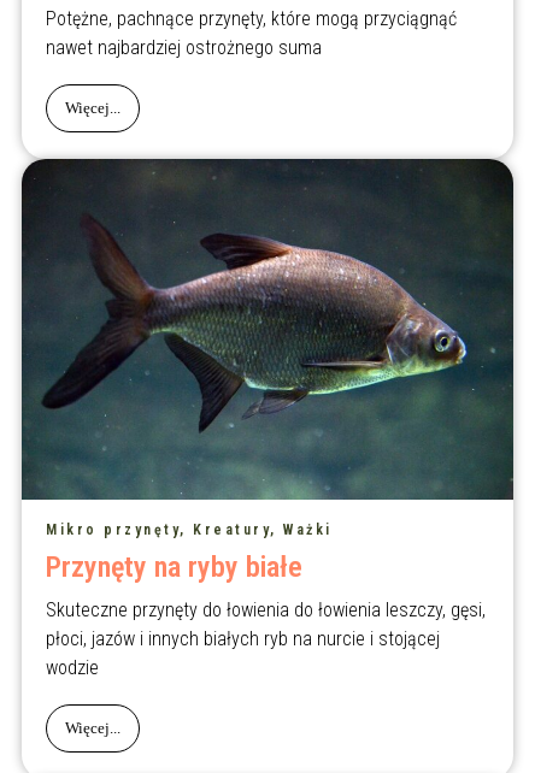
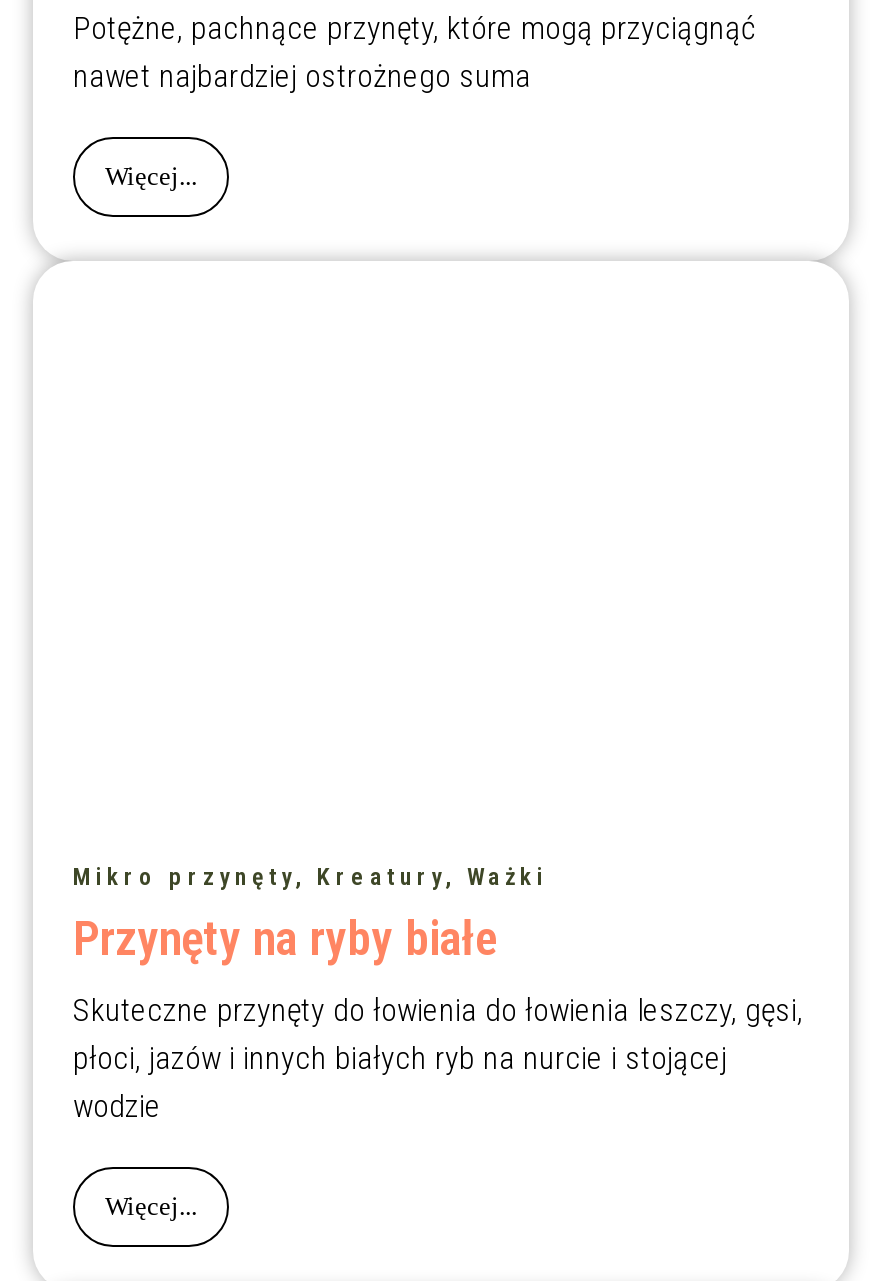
- [image]
